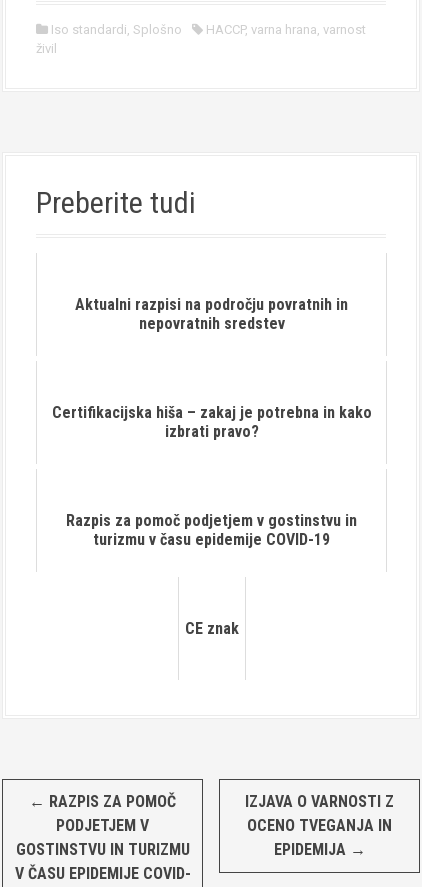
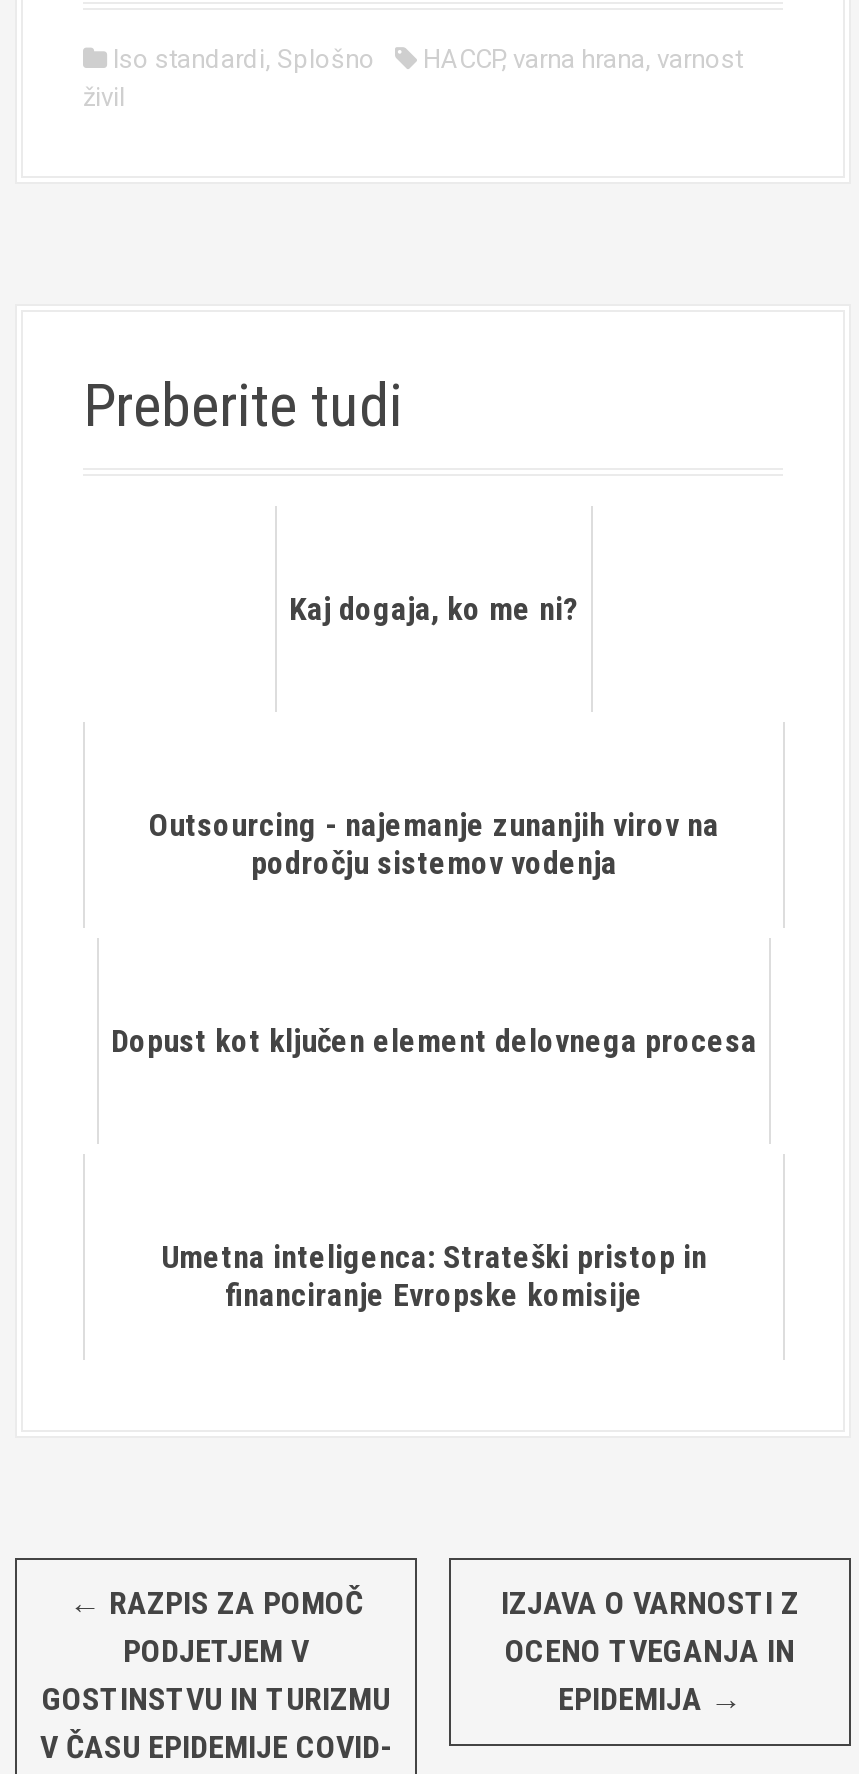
- Aktualni razpisi na področju povratnih in
- nepovratnih sredstev
+ Kaj dogaja, ko me ni?

- Certifikacijska hiša – zakaj je potrebna in kako
- izbrati pravo?
+ Outsourcing - najemanje zunanjih virov na
+ področju sistemov vodenja

- Razpis za pomoč podjetjem v gostinstvu in
- turizmu v času epidemije COVID-19
+ Dopust kot ključen element delovnega procesa

- CE znak
+ Umetna inteligenca: Strateški pristop in
+ financiranje Evropske komisije
